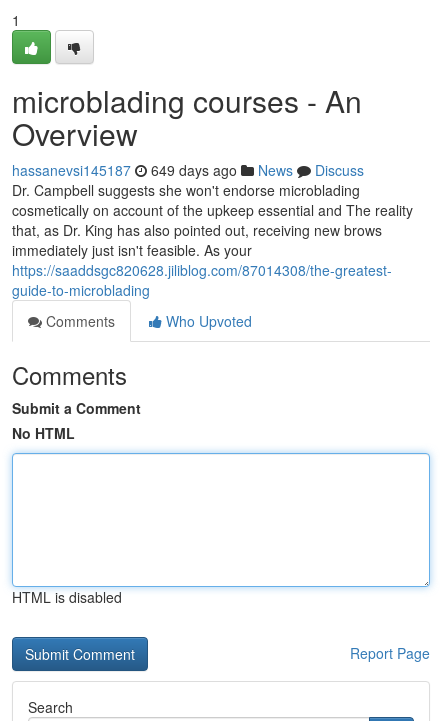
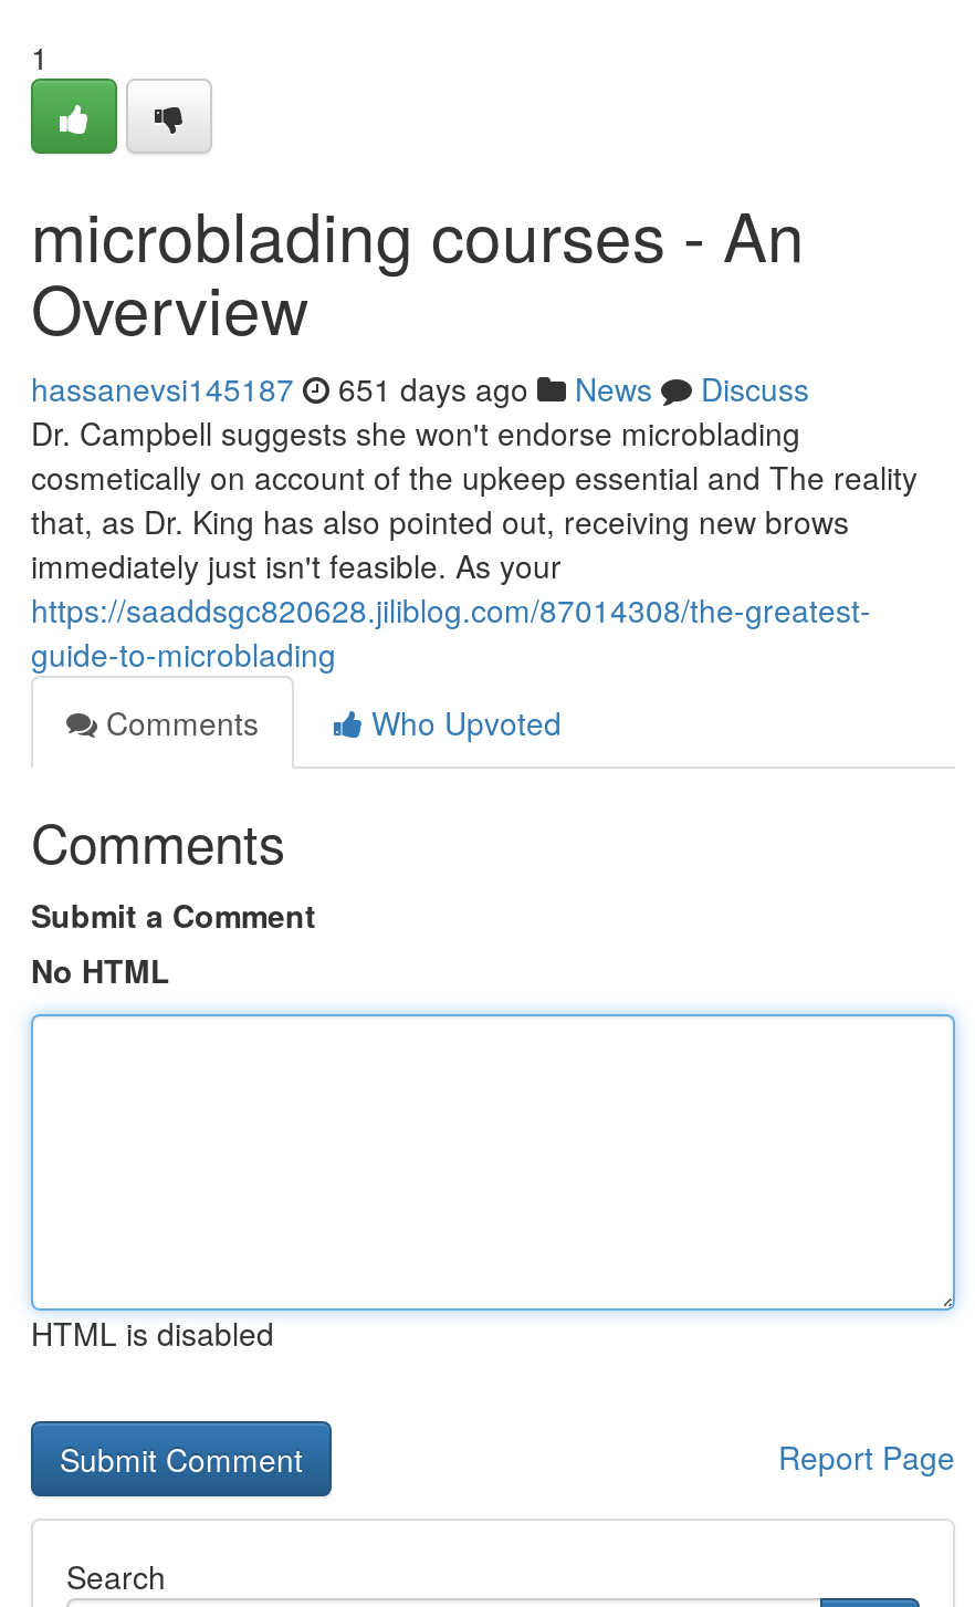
- hassanevsi145187 649 days ago News Discuss
+ hassanevsi145187 651 days ago News Discuss
